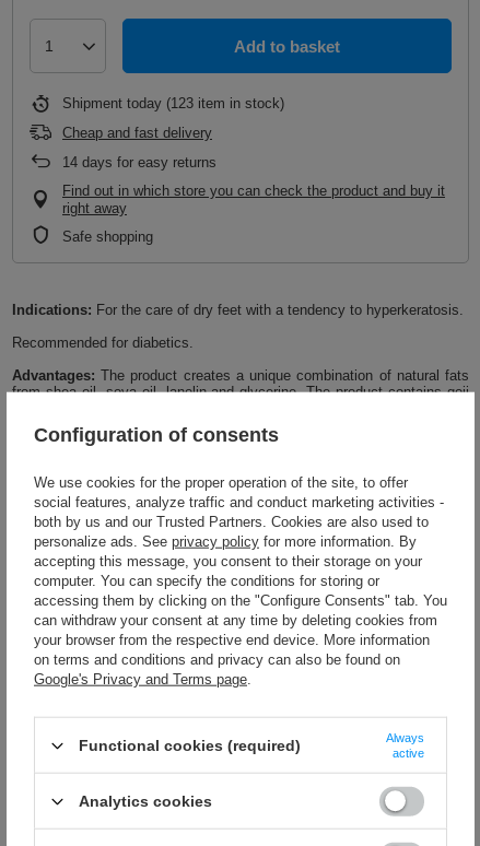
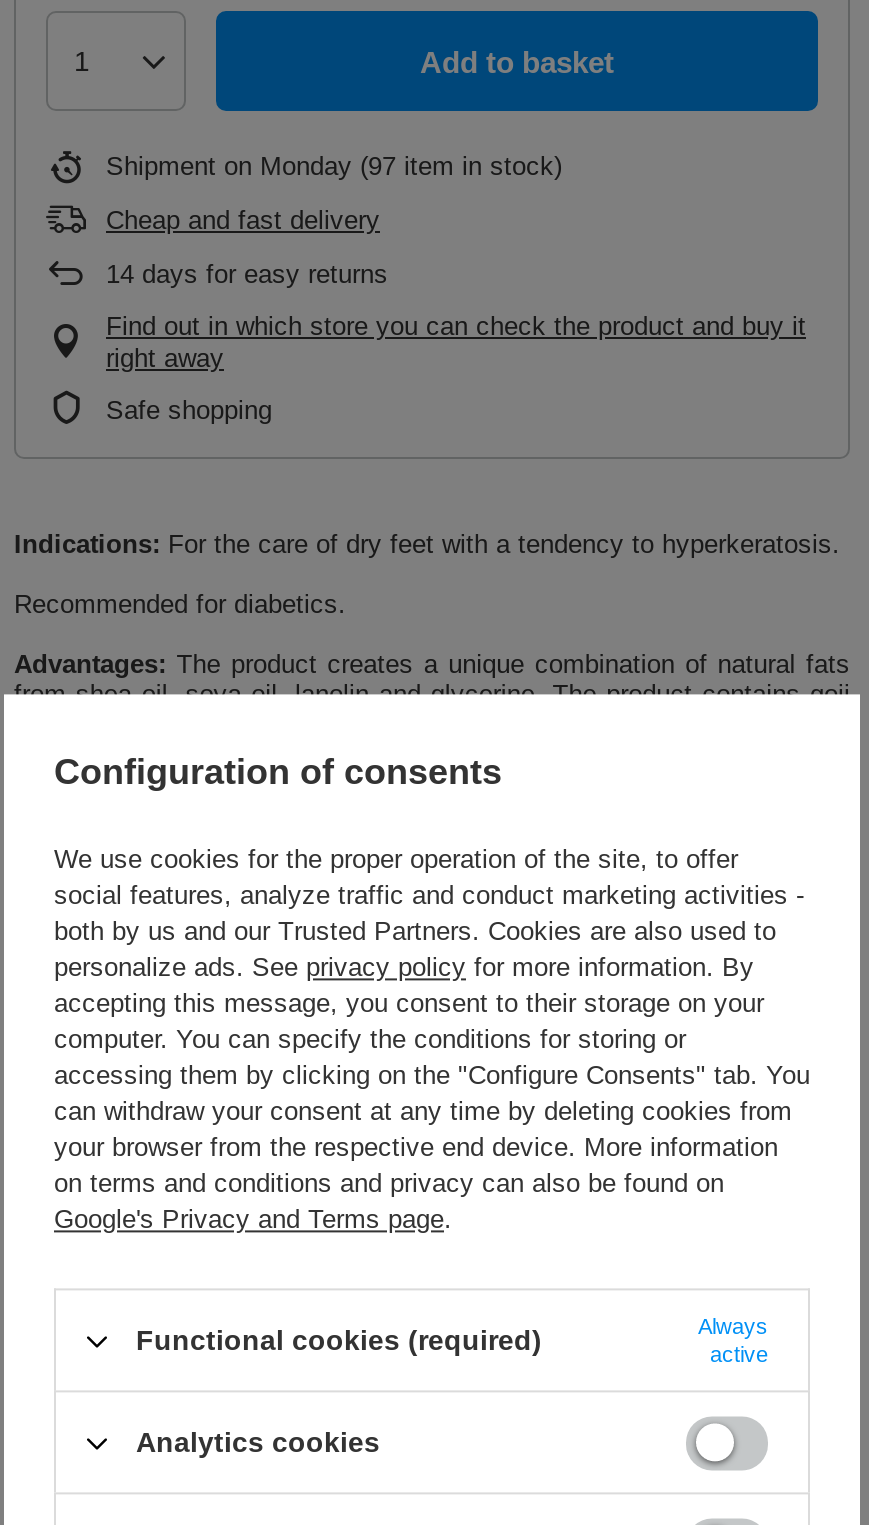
- Shipment today (123 item in stock)
+ Shipment on Monday (97 item in stock)
